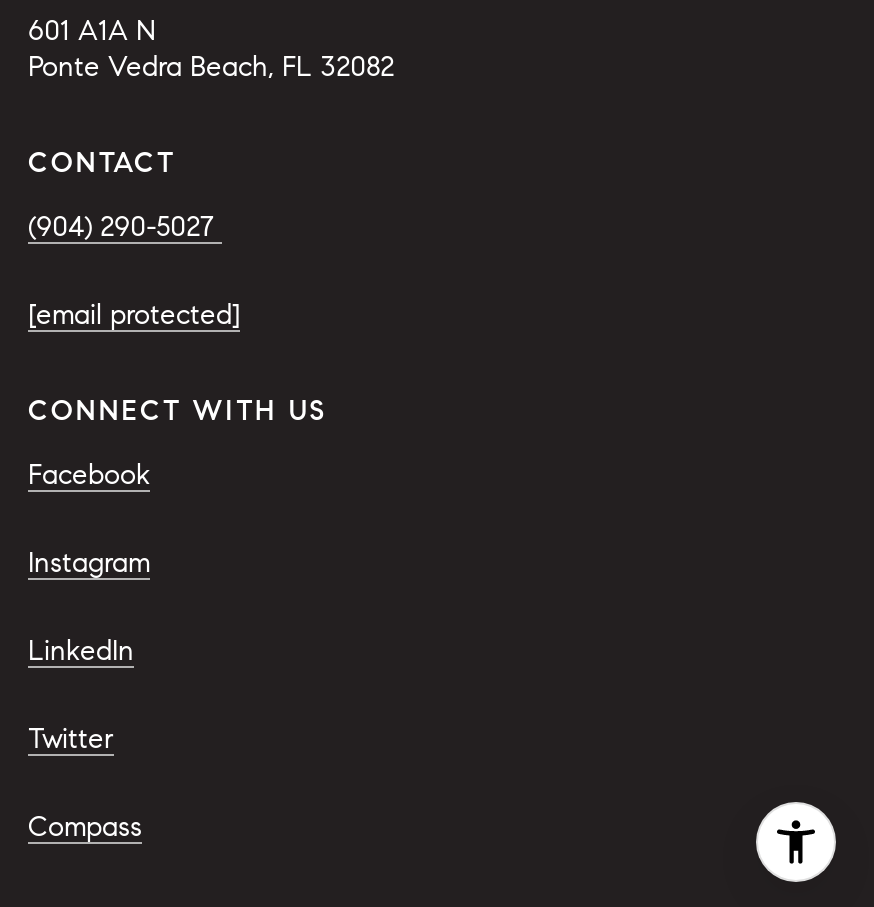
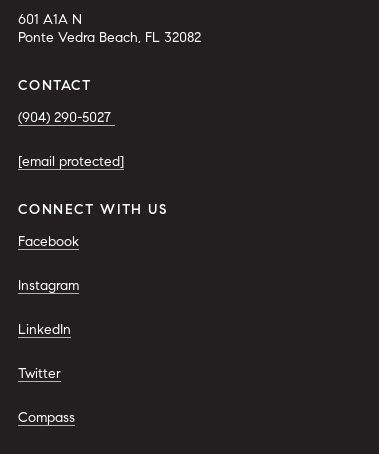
- [image]
